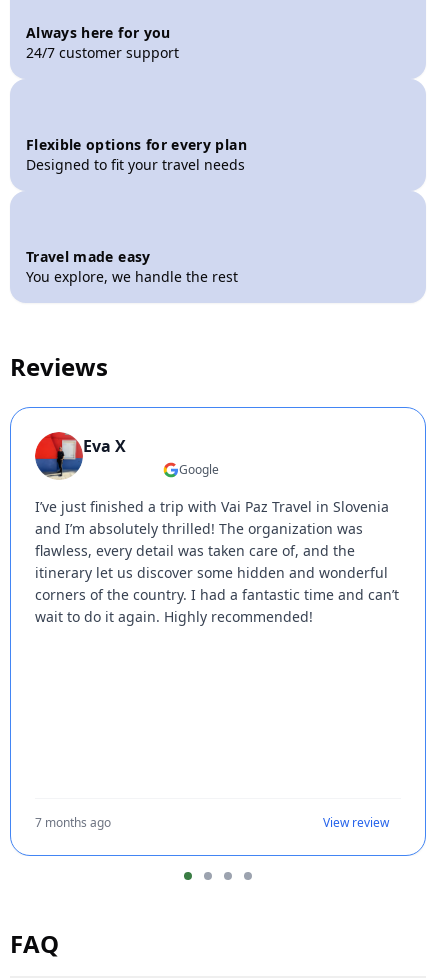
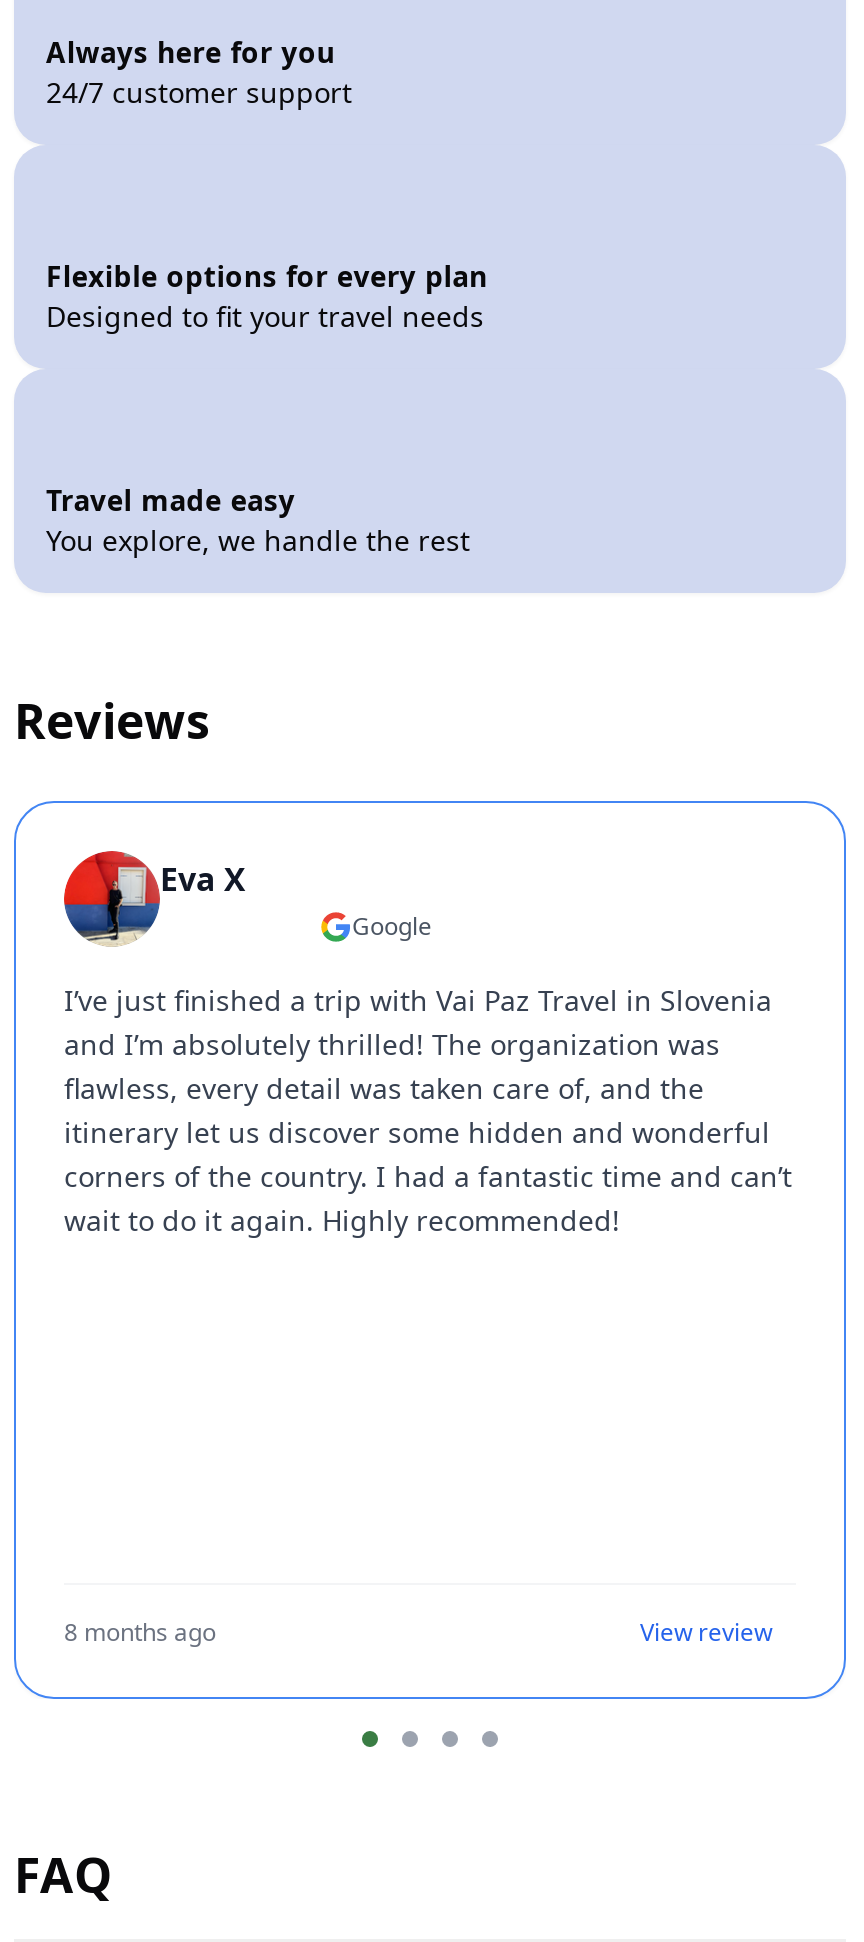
- 7 months ago
+ 8 months ago
